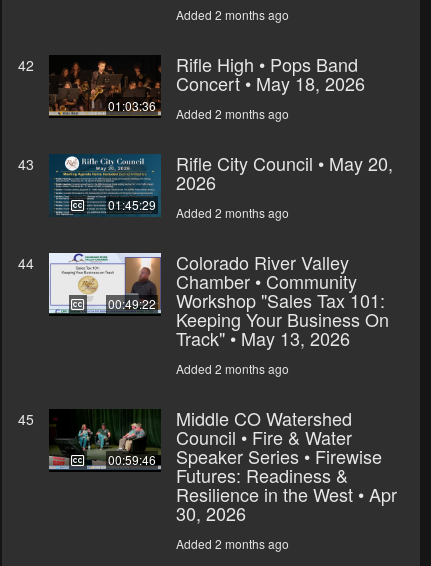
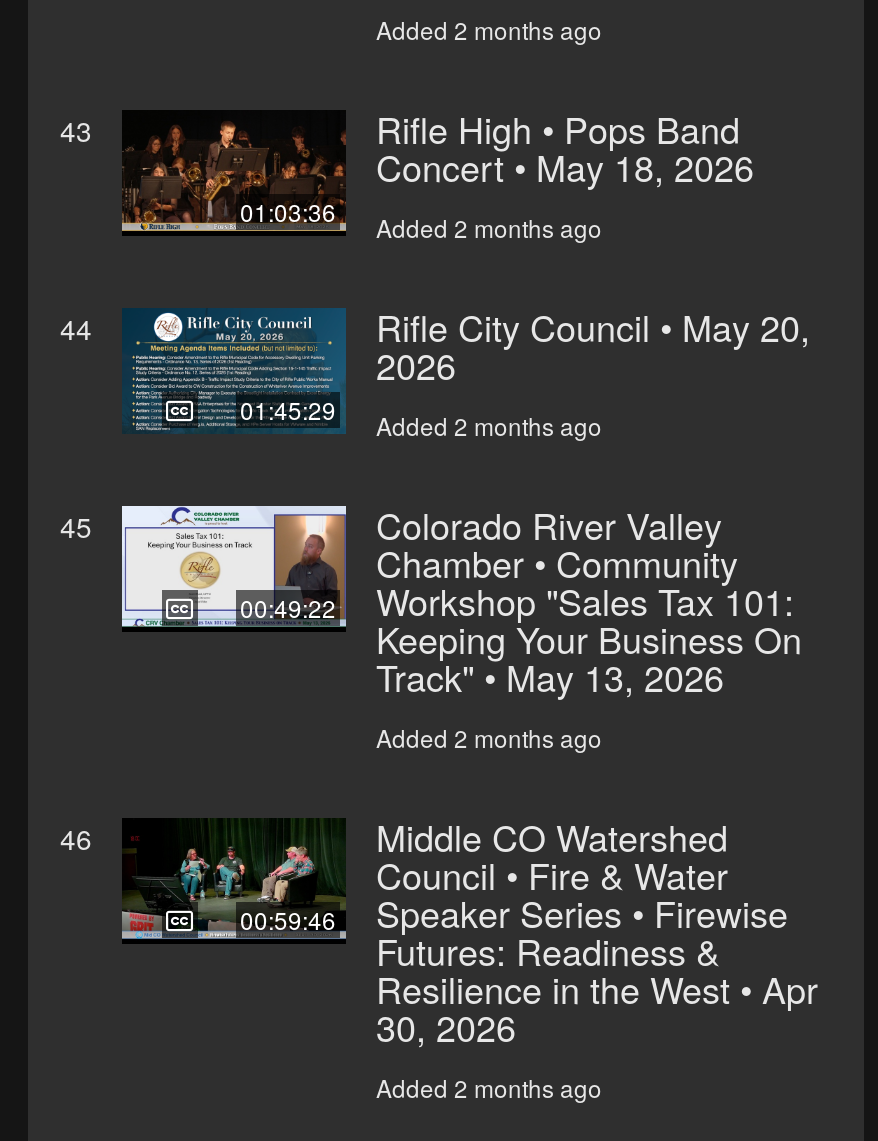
- 42
+ 43

- 43
+ 44

- 44
+ 45

- 45
+ 46
